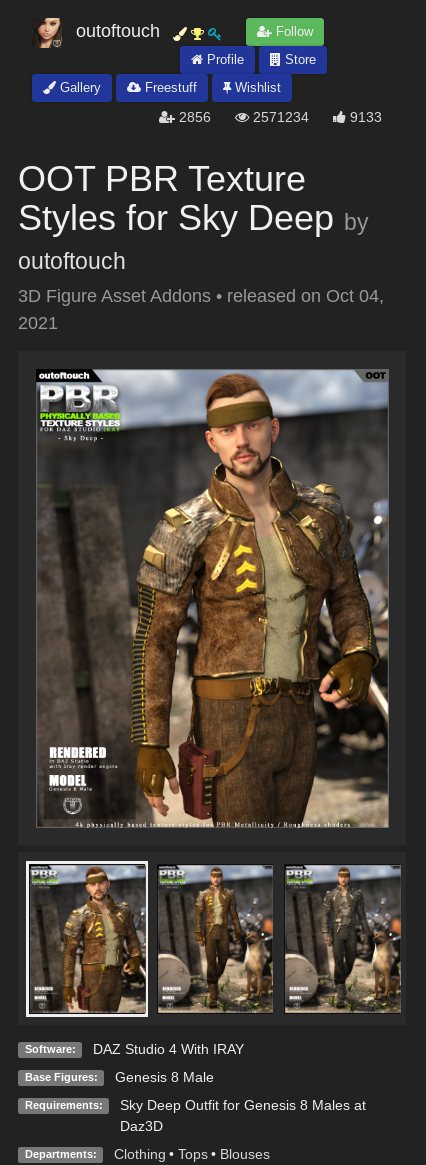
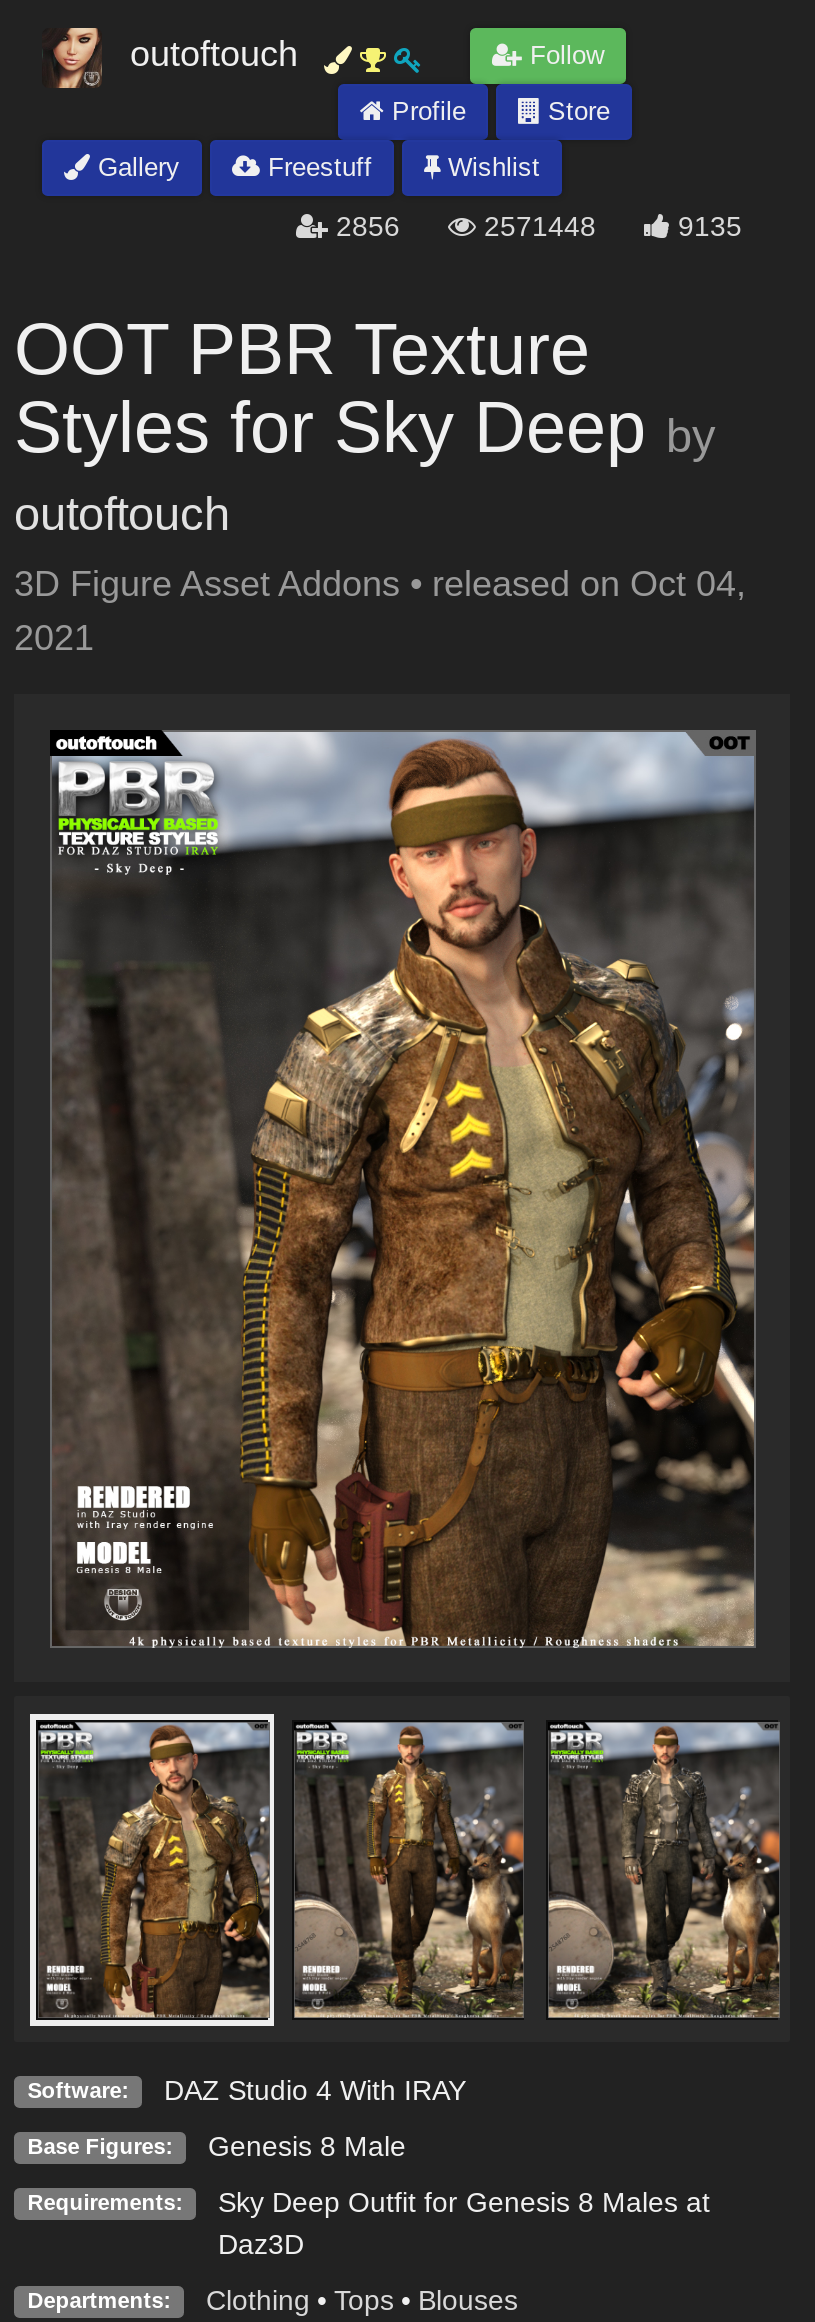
- 2571234
+ 2571448

- 9133
+ 9135
